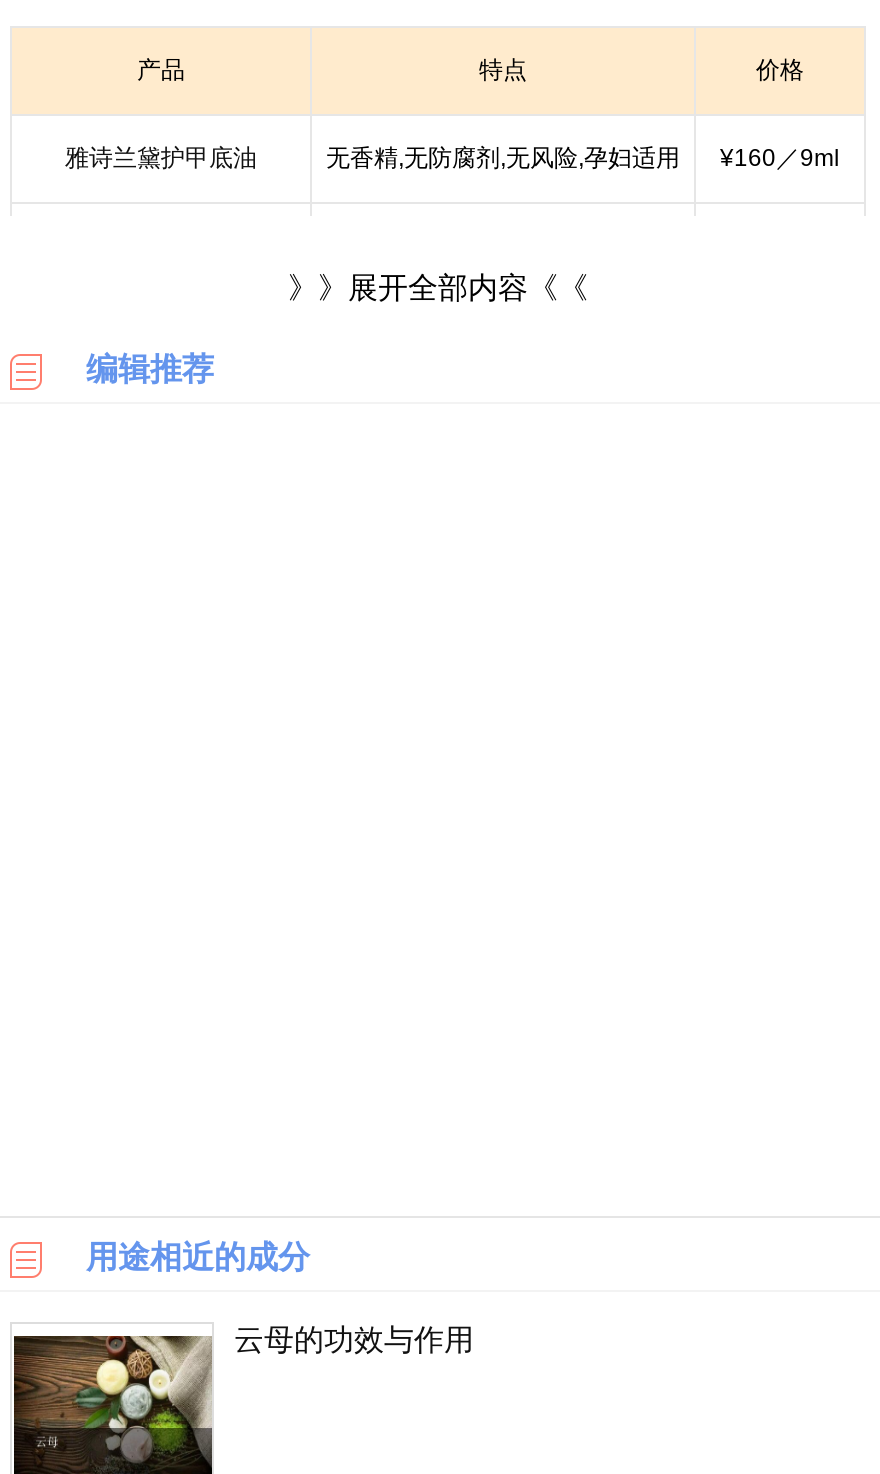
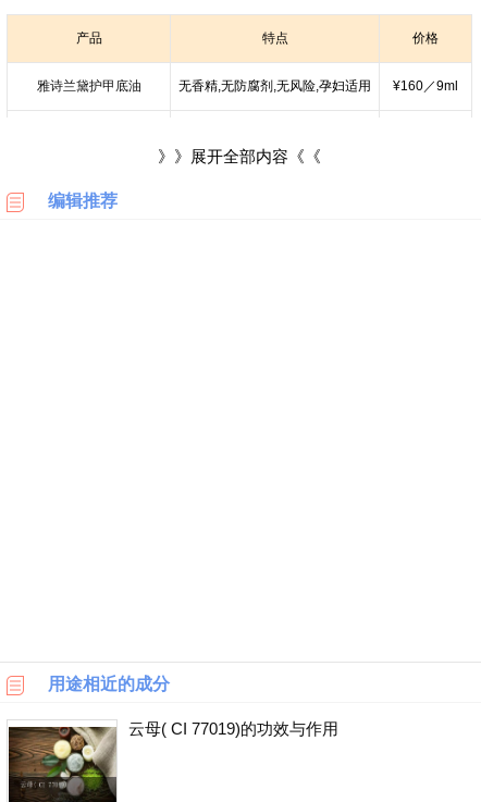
- 云母的功效与作用
+ 云母( CI 77019)的功效与作用
